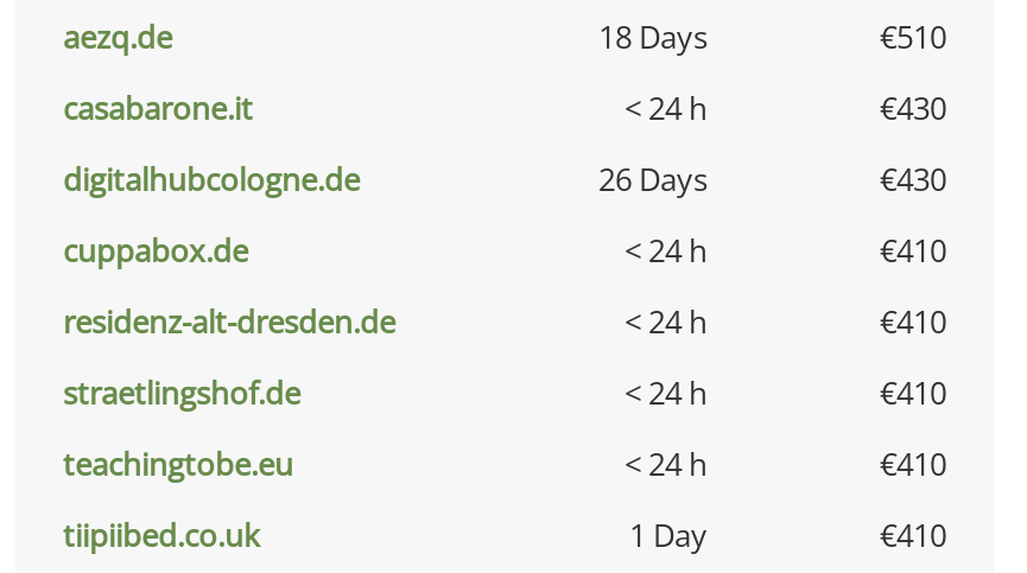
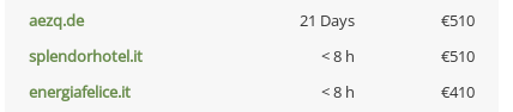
- 18 Days
+ 21 Days

- casabarone.it
- < 24 h
- €430
- digitalhubcologne.de
- 26 Days
- €430
- cuppabox.de
- < 24 h
- €410
- residenz-alt-dresden.de
- < 24 h
- €410
- straetlingshof.de
- < 24 h
- €410
- teachingtobe.eu
- < 24 h
- €410
- tiipiibed.co.uk
- 1 Day
+ splendorhotel.it
+ < 8 h
+ €510
+ energiafelice.it
+ < 8 h
